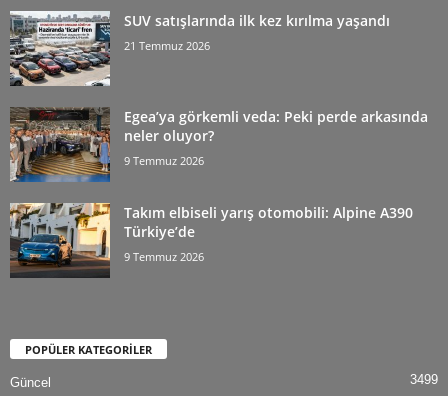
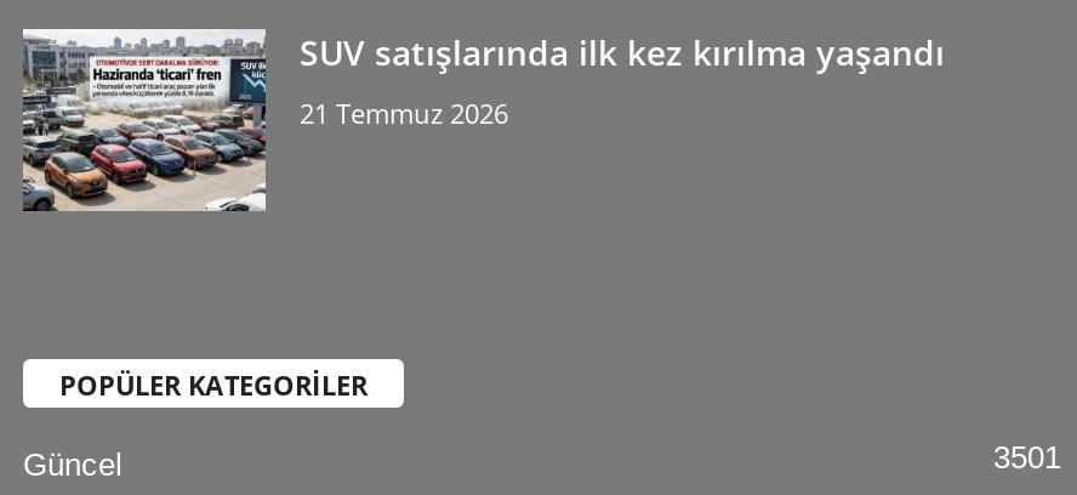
- [image]
- Egea’ya görkemli veda: Peki perde arkasında
- neler oluyor?
- 9 Temmuz 2026
- Takım elbiseli yarış otomobili: Alpine A390
- Türkiye’de
- 9 Temmuz 2026

- [image]

- 3499
+ 3501
